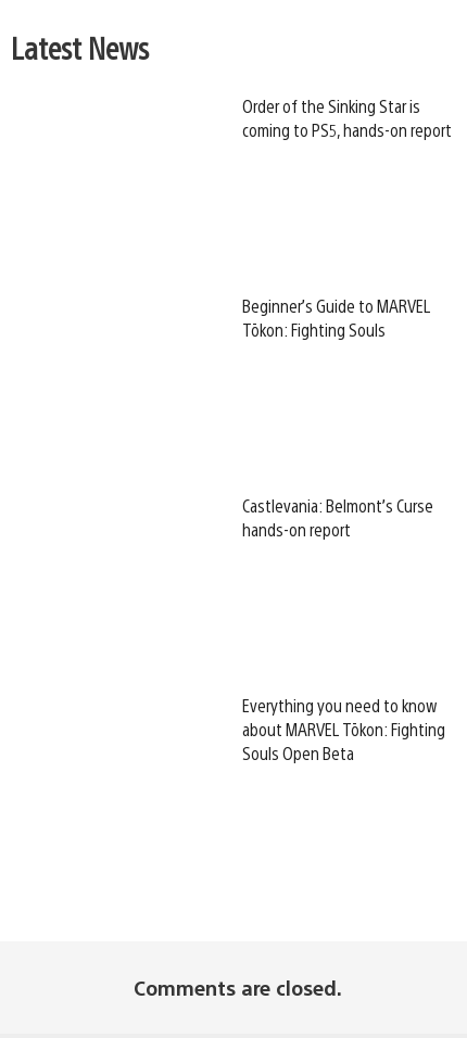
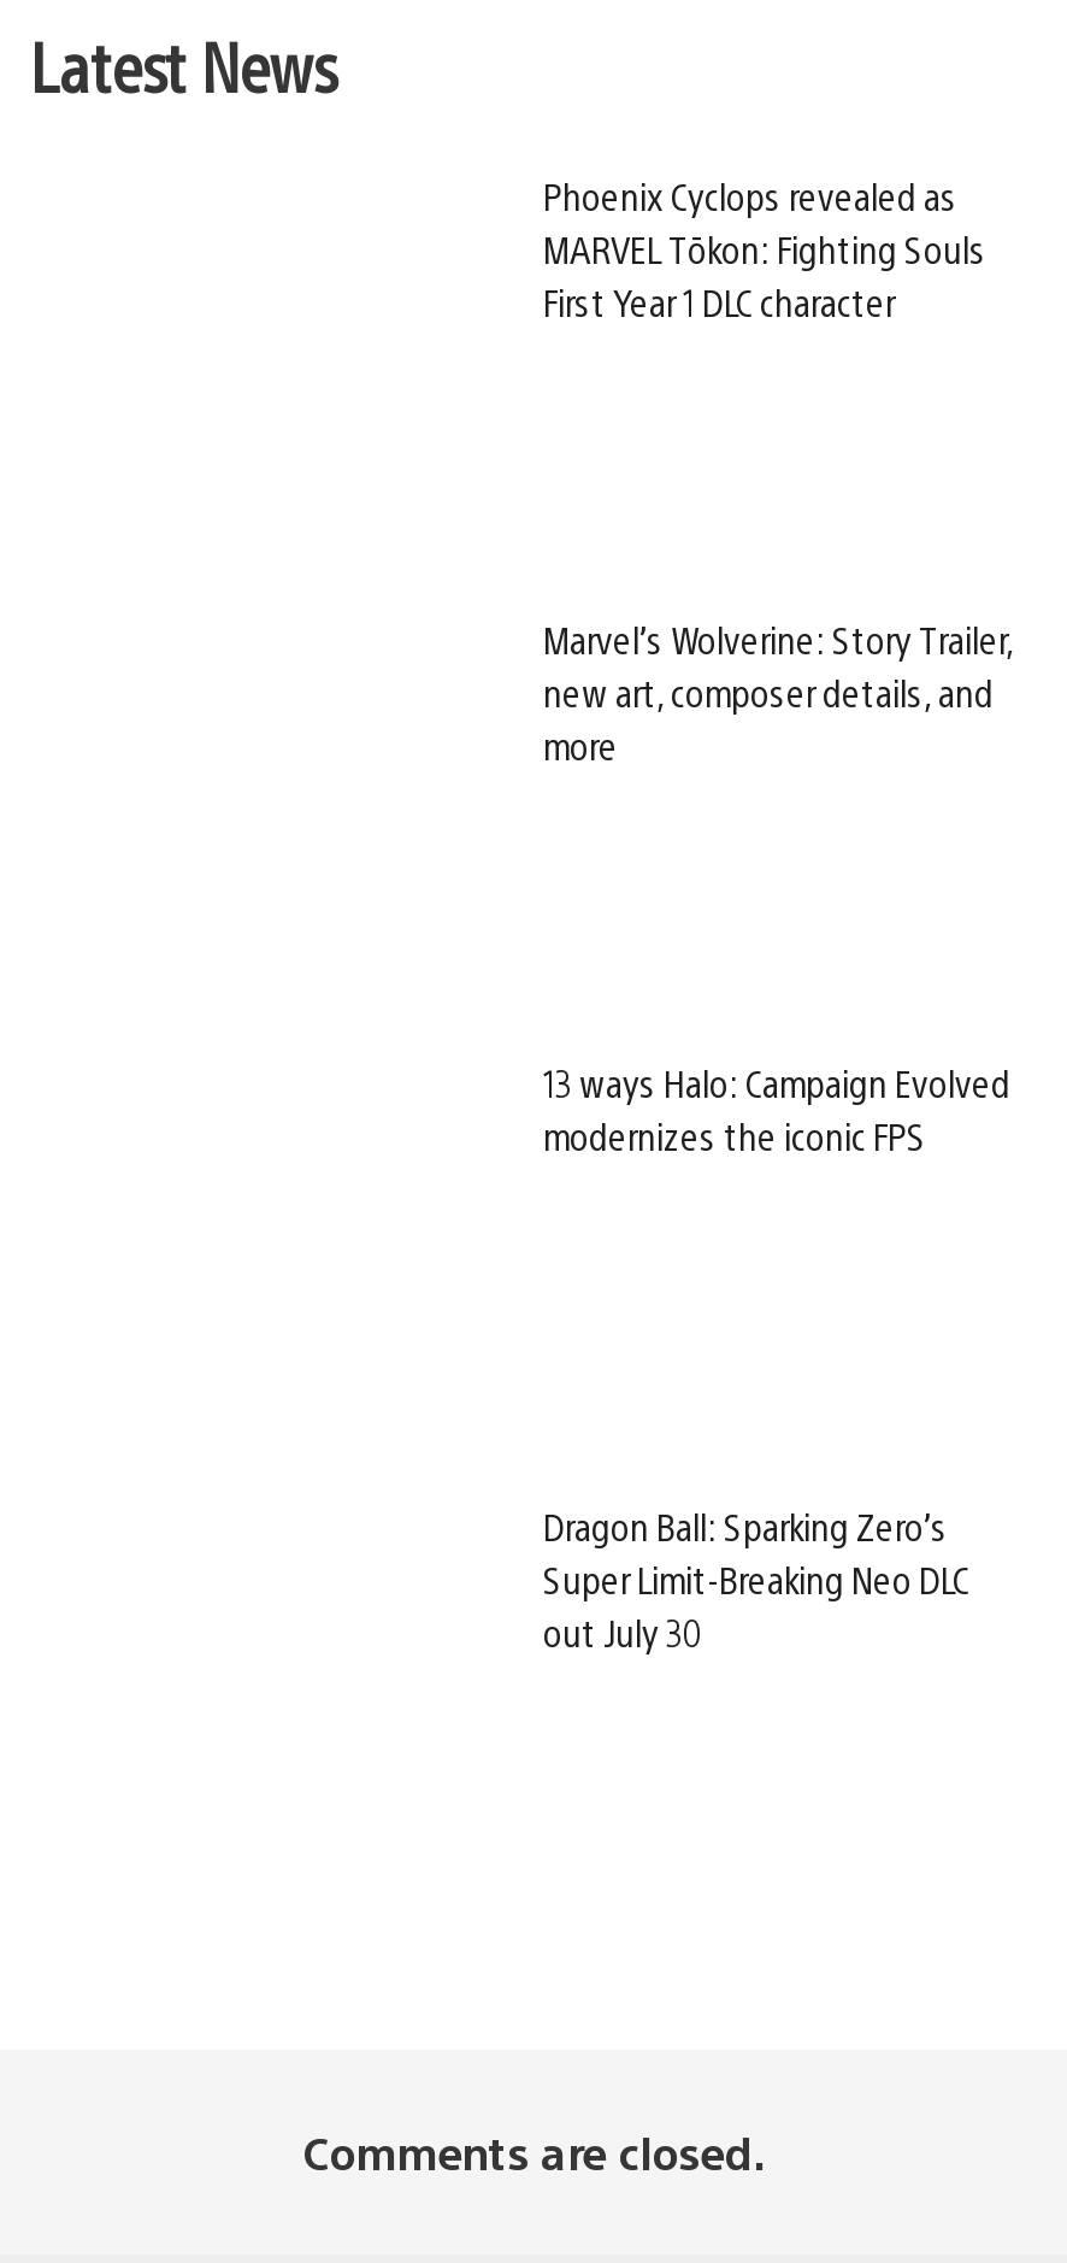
- Order of the Sinking Star is
- coming to PS5, hands-on report
+ Phoenix Cyclops revealed as
+ MARVEL Tōkon: Fighting Souls
+ First Year 1 DLC character

- Beginner’s Guide to MARVEL
- Tōkon: Fighting Souls
+ Marvel’s Wolverine: Story Trailer,
+ new art, composer details, and
+ more

- Castlevania: Belmont’s Curse
- hands-on report
+ 13 ways Halo: Campaign Evolved
+ modernizes the iconic FPS

- Everything you need to know
- about MARVEL Tōkon: Fighting
- Souls Open Beta
+ Dragon Ball: Sparking Zero’s
+ Super Limit-Breaking Neo DLC
+ out July 30
